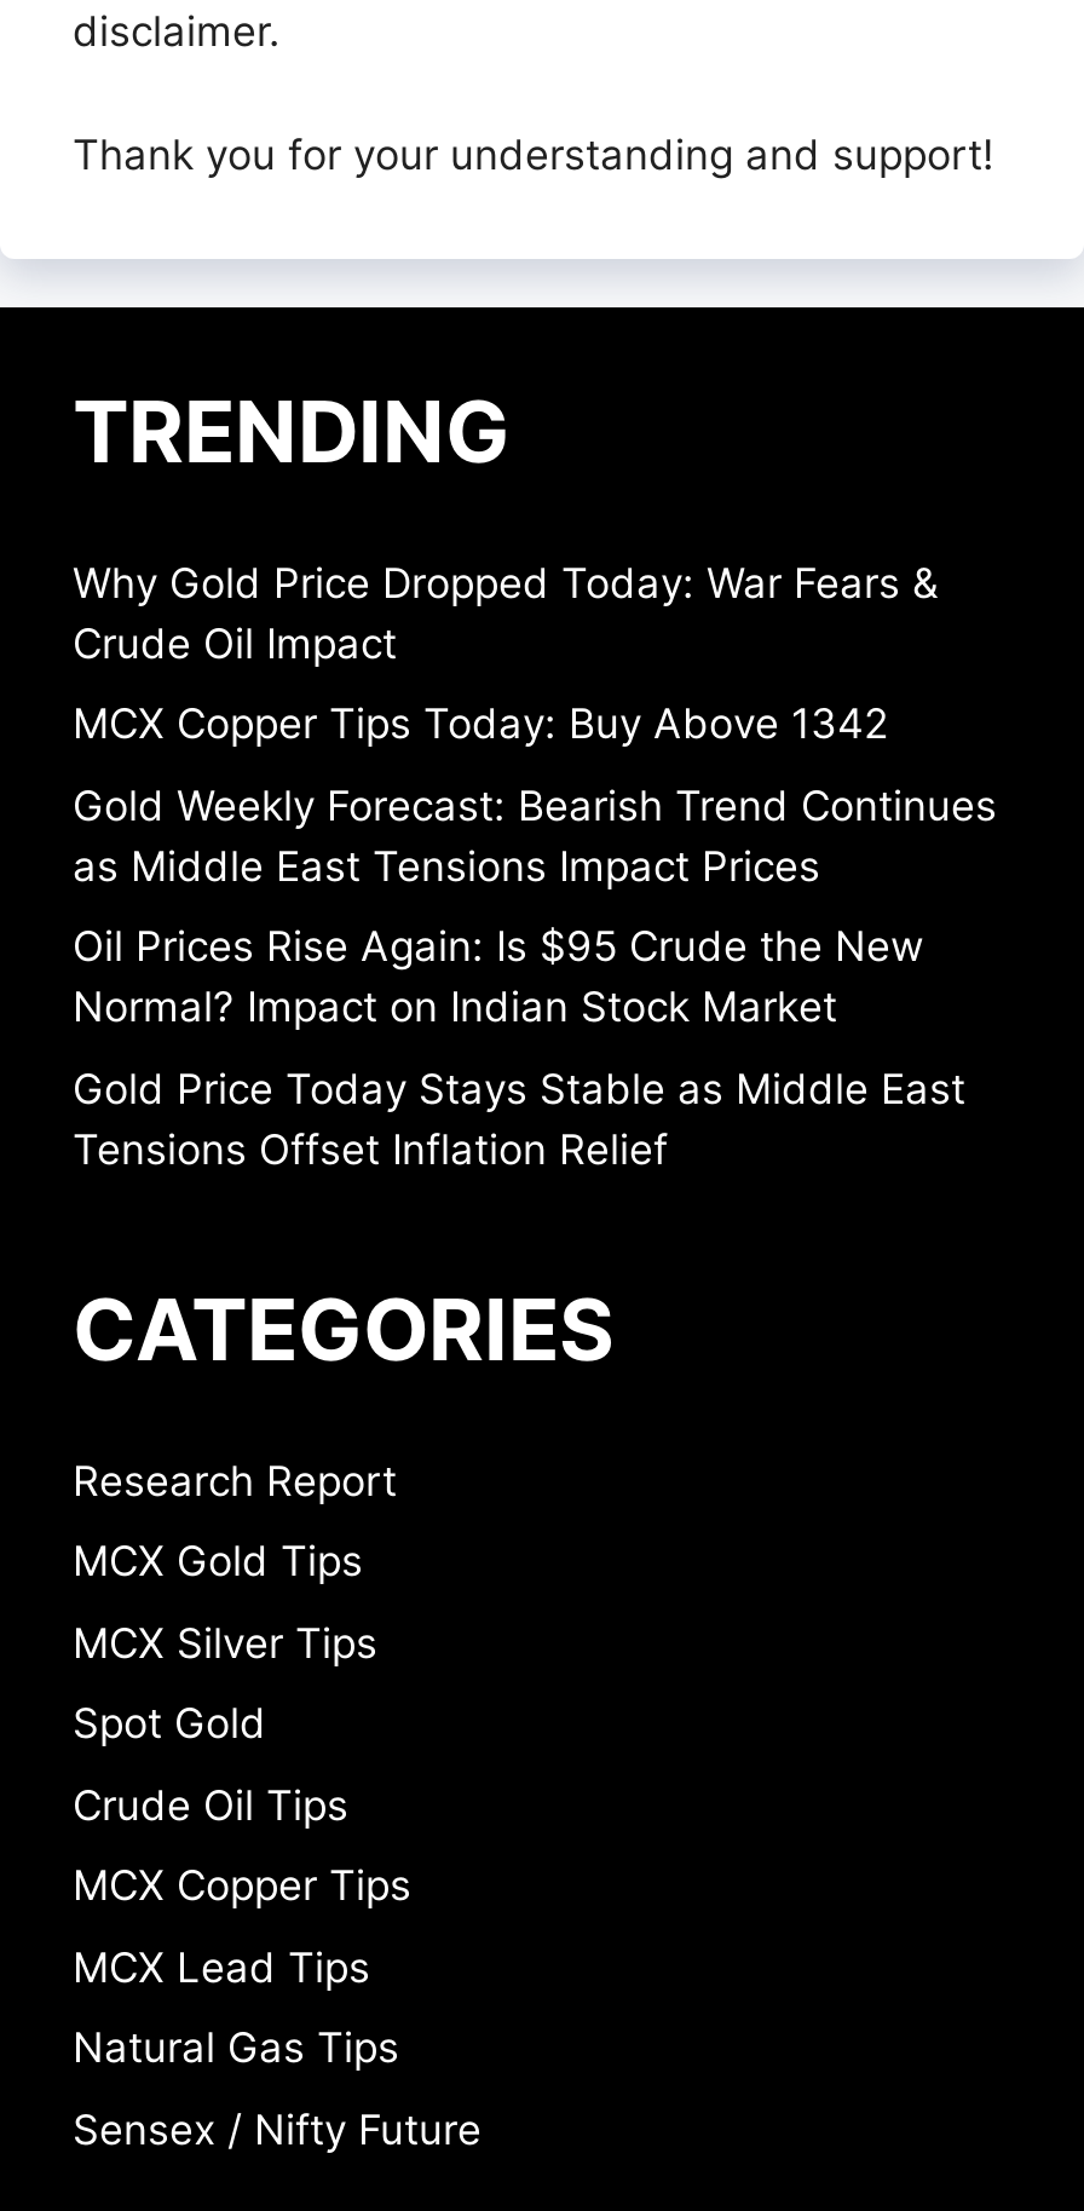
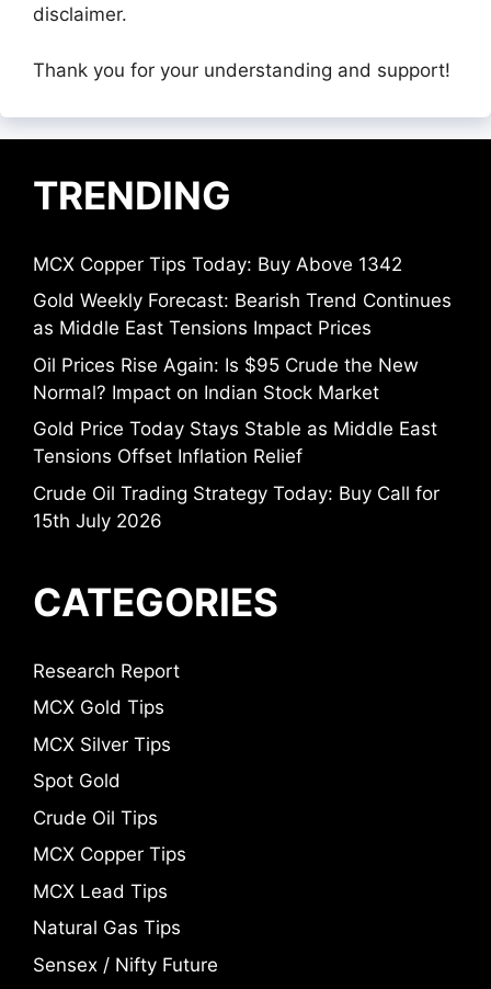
- Why Gold Price Dropped Today: War Fears &
- Crude Oil Impact

moved up: MCX Copper Tips Today: Buy Above 1342 | Gold Weekly Forecast: Bearish Trend Continues | as Middle East Tensions Impact Prices | Oil Prices Rise Again: Is $95 Crude the New | Normal? Impact on Indian Stock Market | Gold Price Today Stays Stable as Middle East | Tensions Offset Inflation Relief

+ Crude Oil Trading Strategy Today: Buy Call for
+ 15th July 2026
